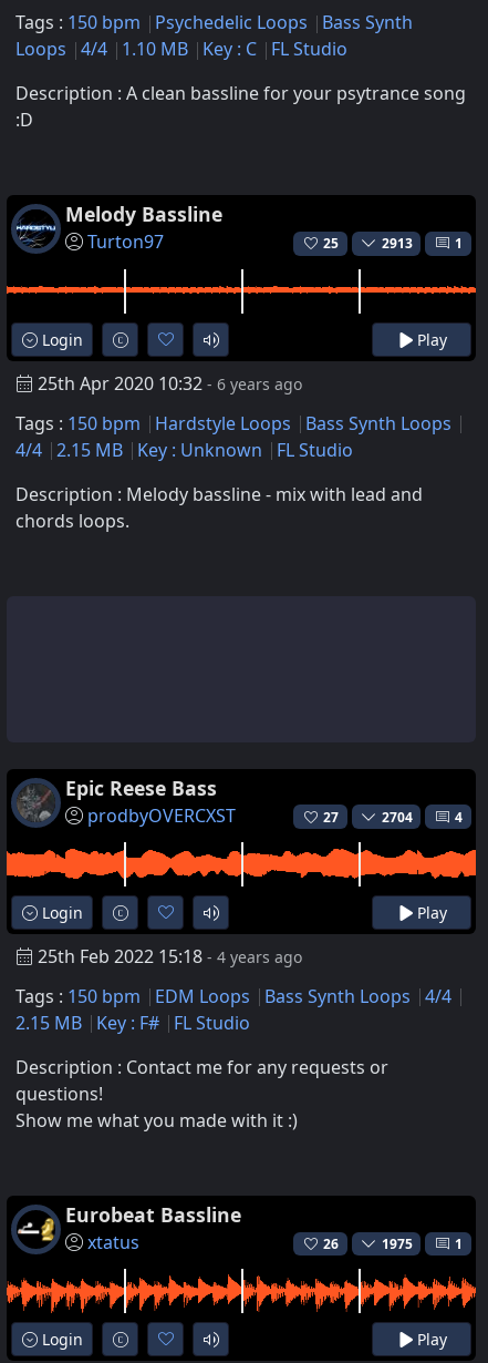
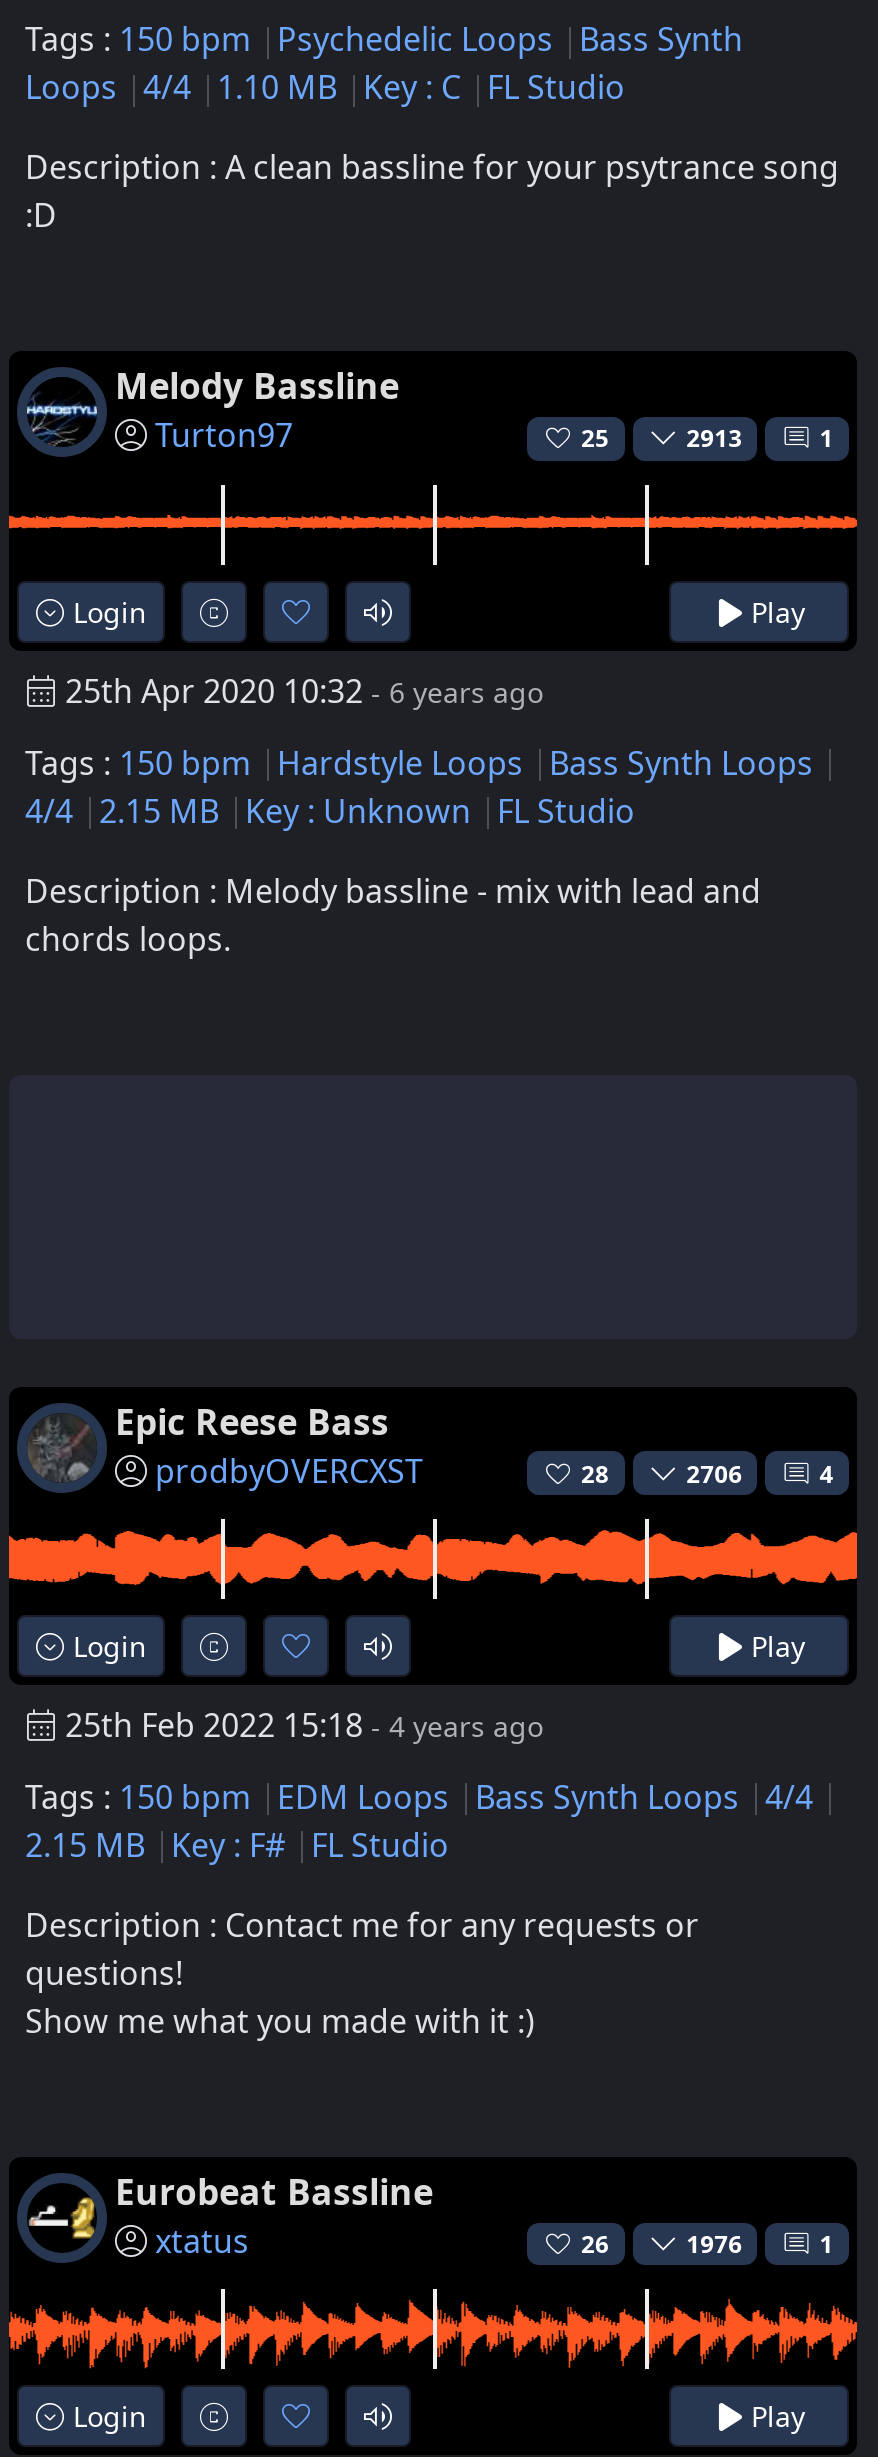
- 27
+ 28

- 2704
+ 2706

- 1975
+ 1976
